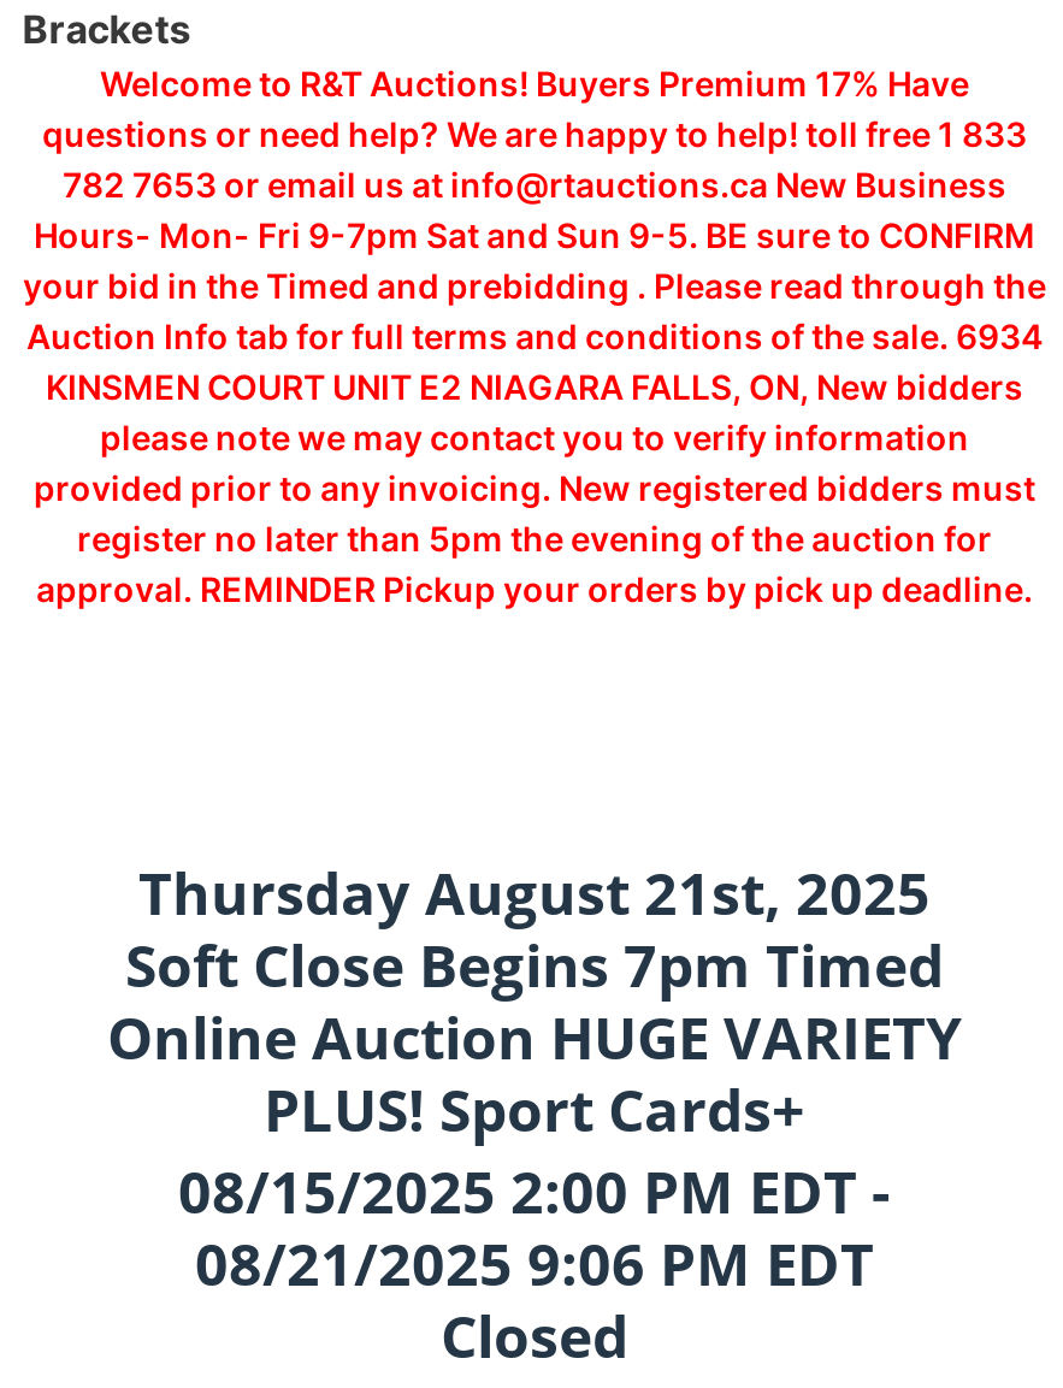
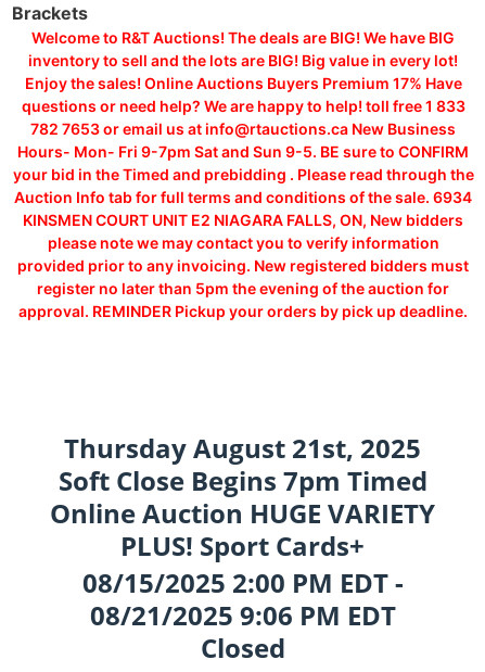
- Welcome to R&T Auctions! Buyers Premium 17% Have
+ Welcome to R&T Auctions! The deals are BIG! We have BIG
+ inventory to sell and the lots are BIG! Big value in every lot!
+ Enjoy the sales! Online Auctions Buyers Premium 17% Have
